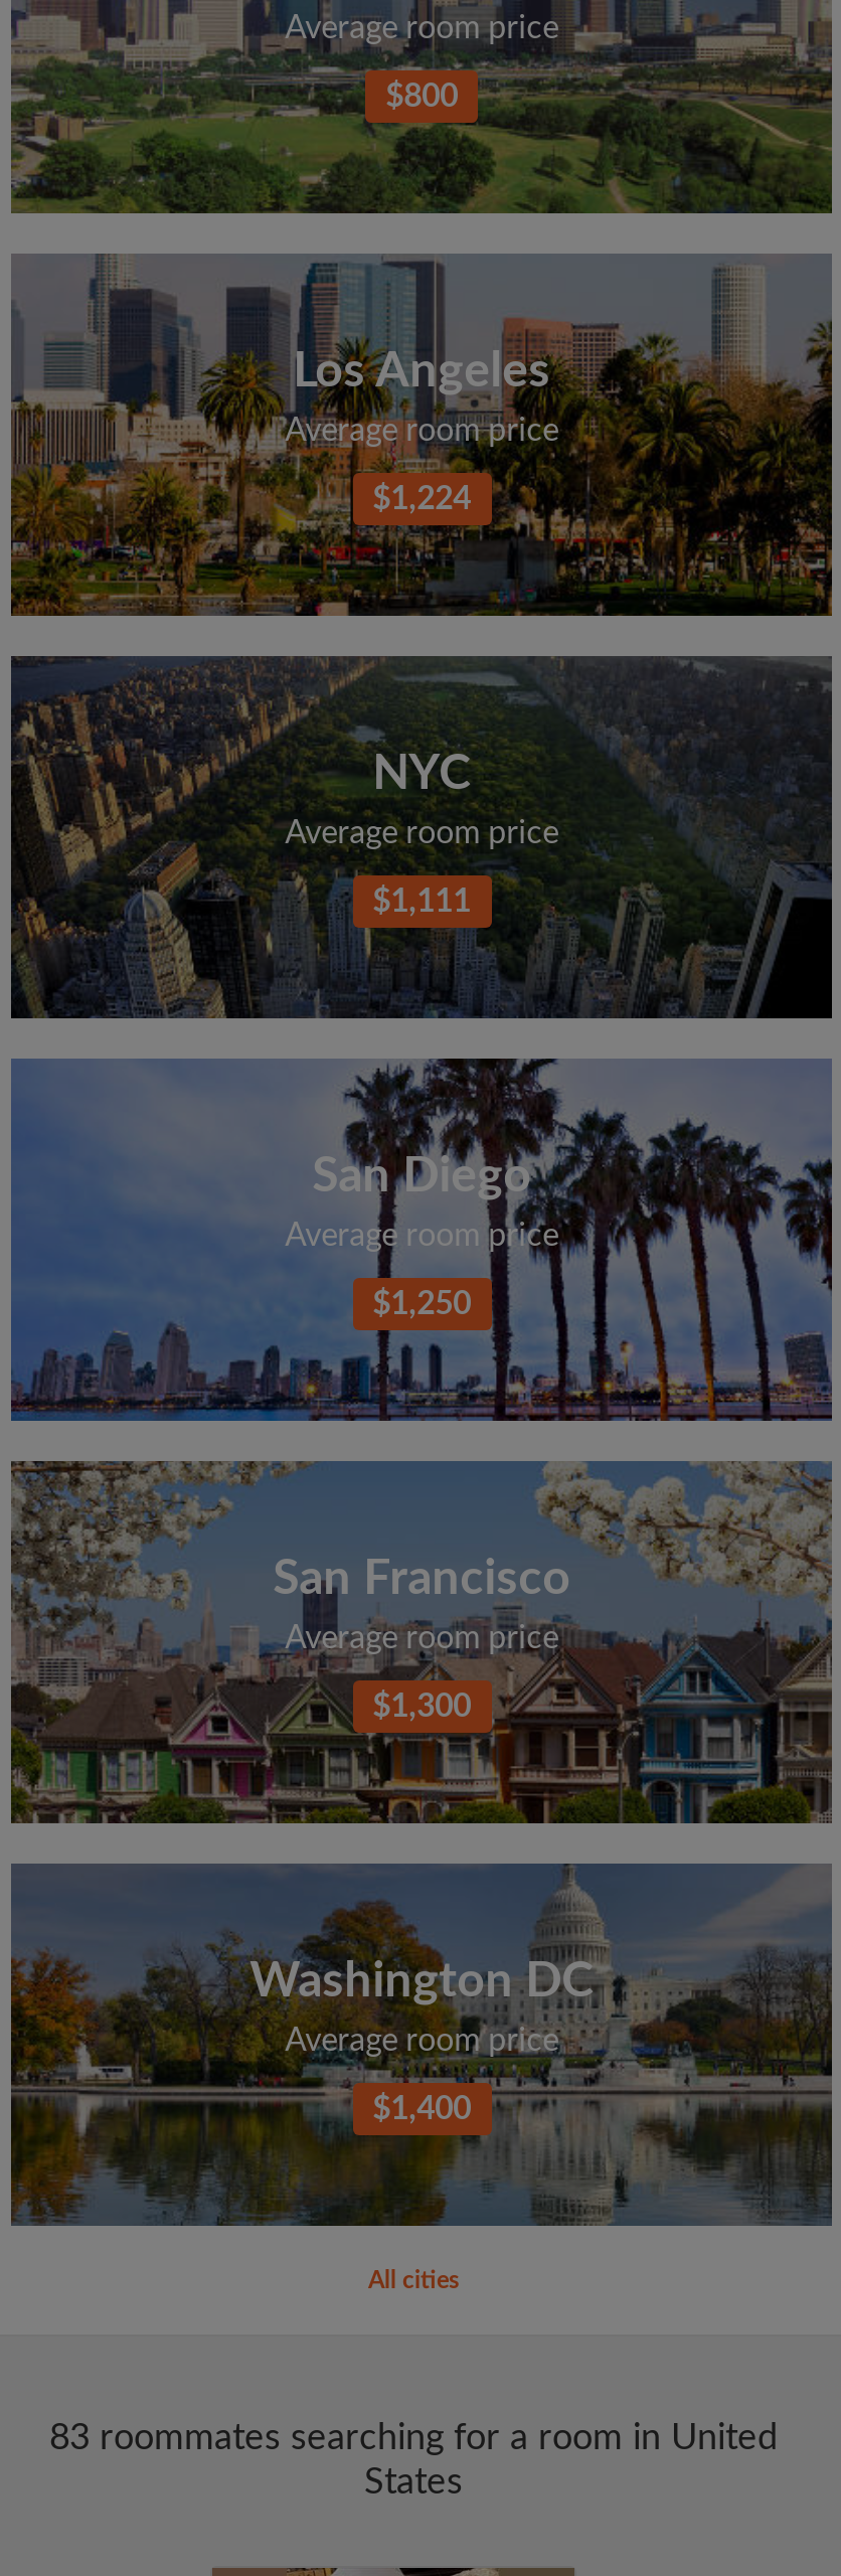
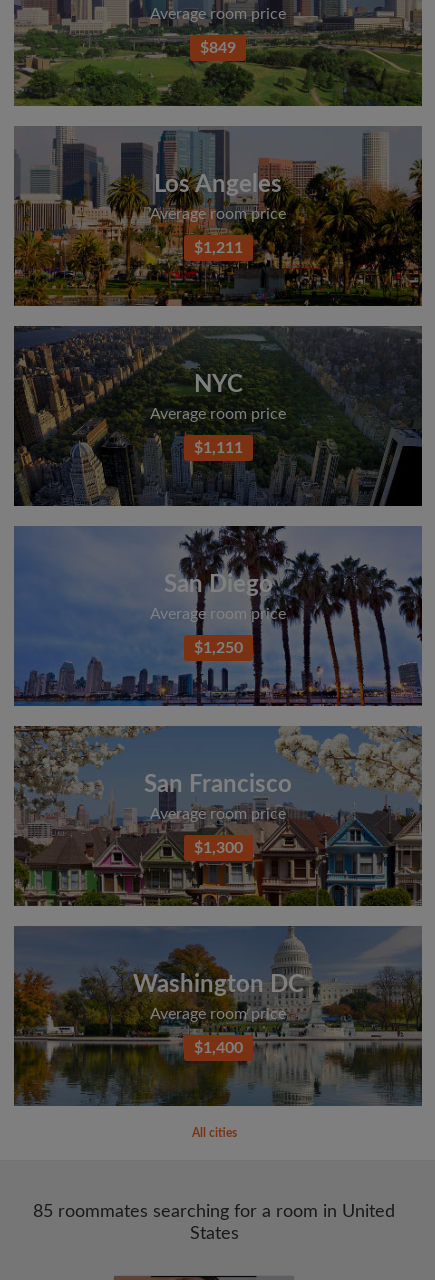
- $800
+ $849

- $1,224
+ $1,211

- 83 roommates searching for a room in United
+ 85 roommates searching for a room in United
